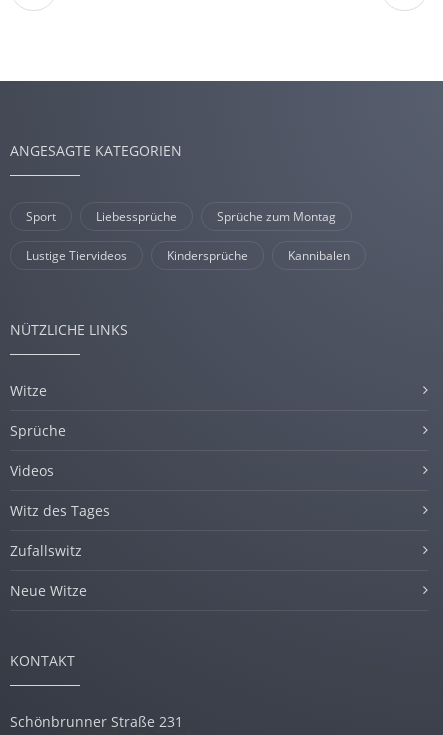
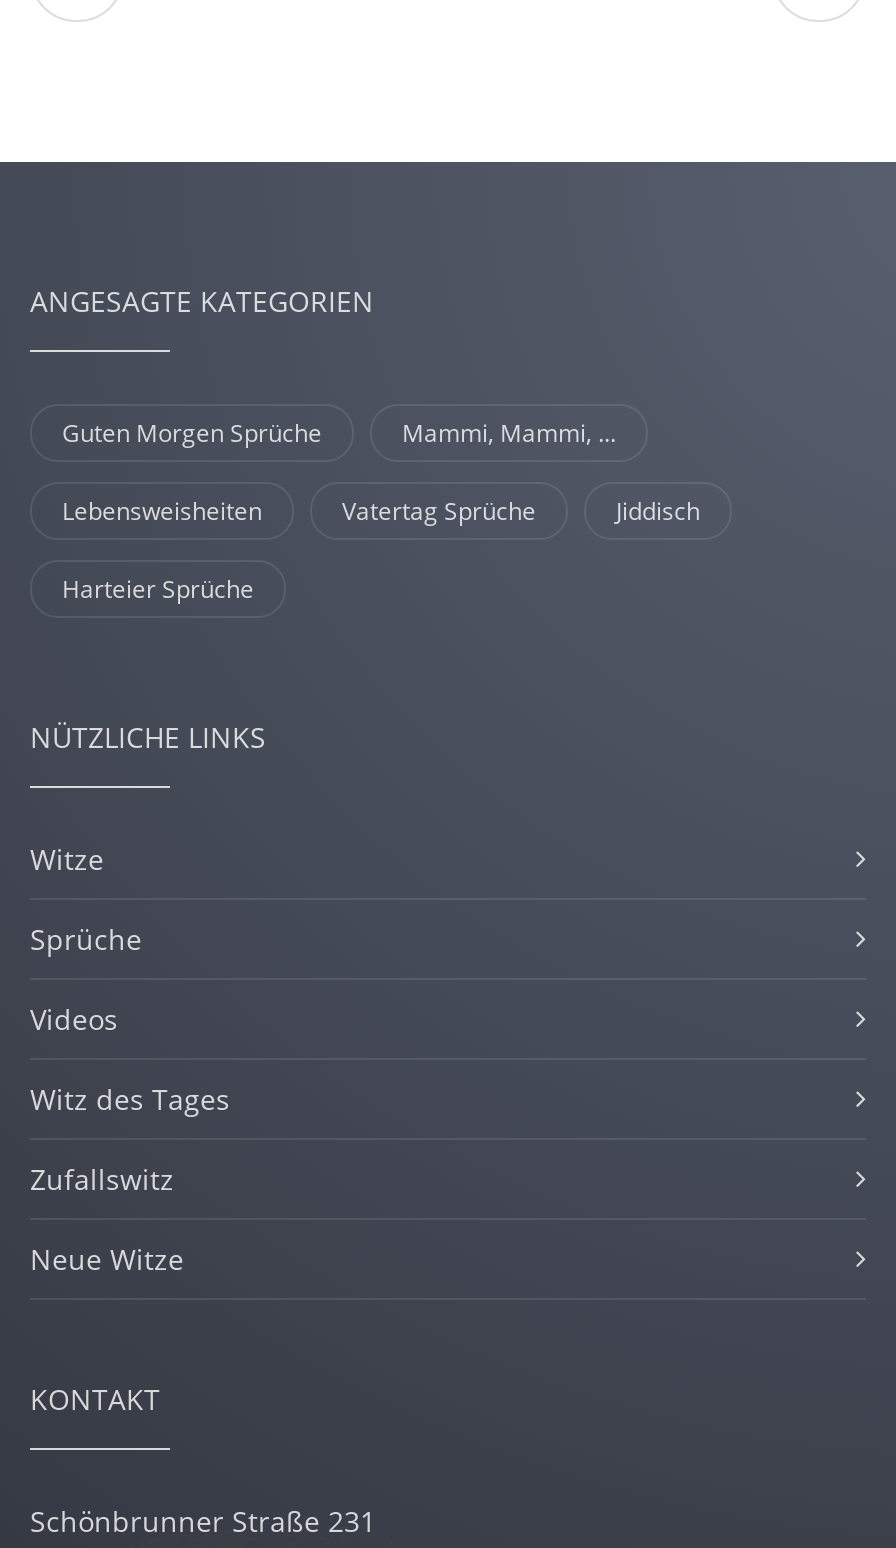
- Sport
- Liebessprüche
- Sprüche zum Montag
- Lustige Tiervideos
- Kindersprüche
- Kannibalen
+ Guten Morgen Sprüche
+ Mammi, Mammi, ...
+ Lebensweisheiten
+ Vatertag Sprüche
+ Jiddisch
+ Harteier Sprüche
